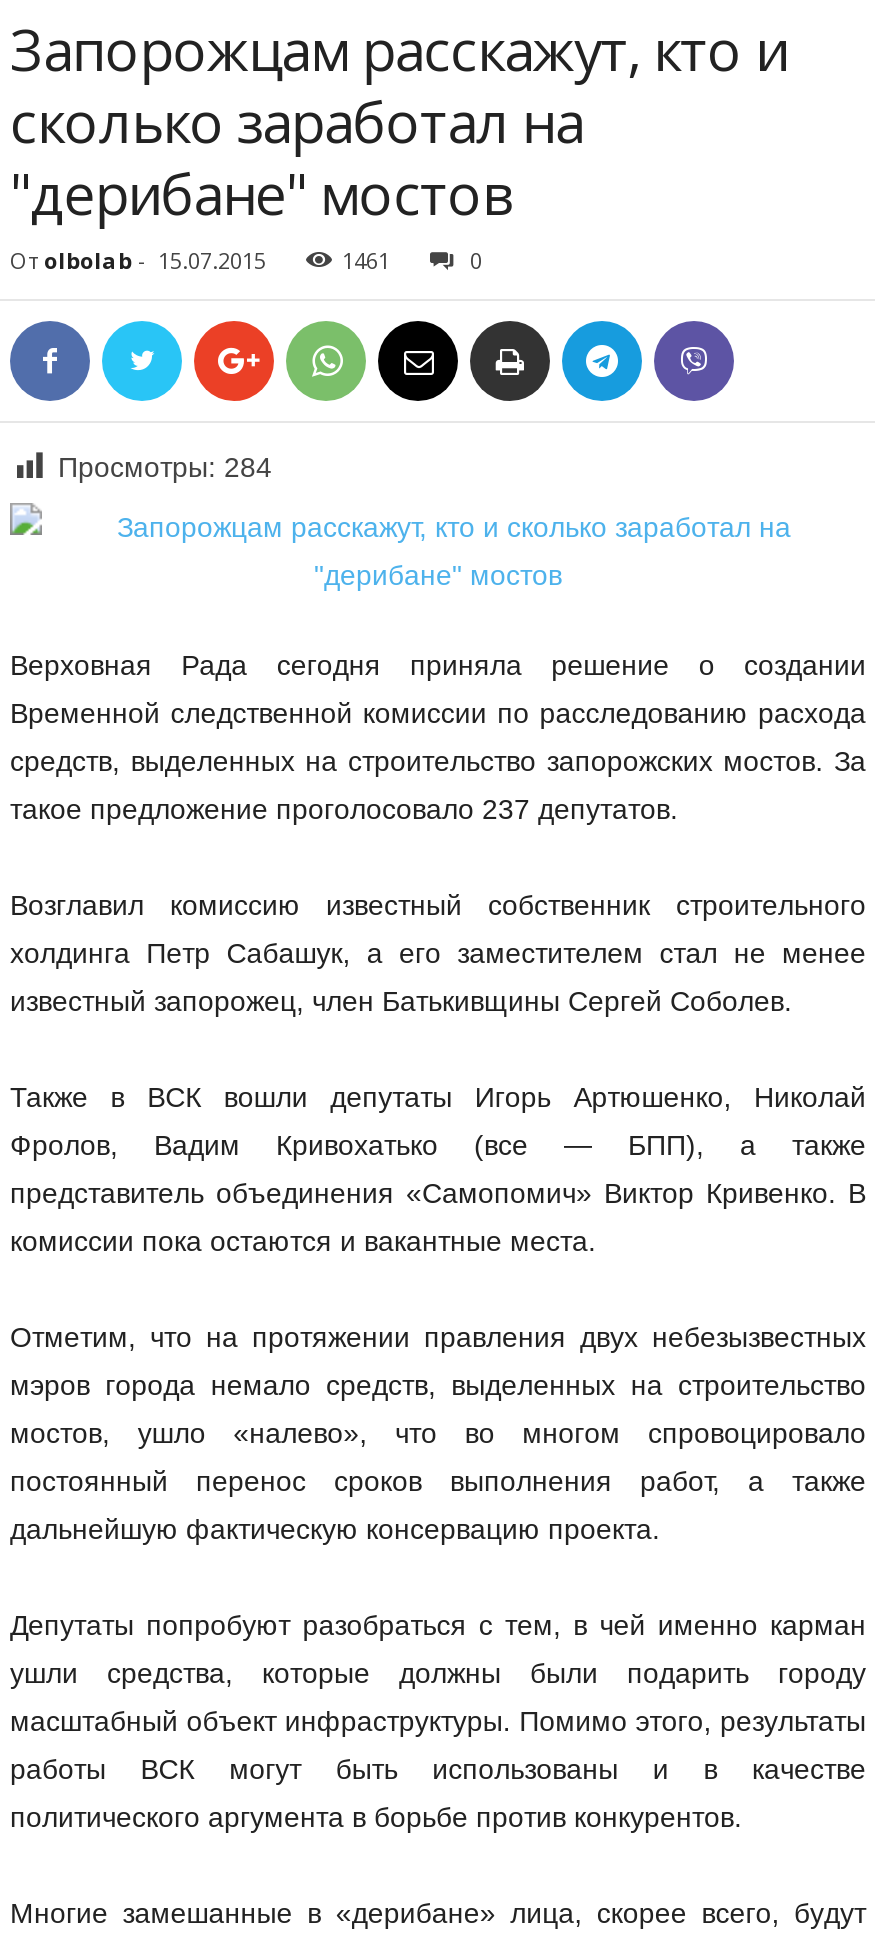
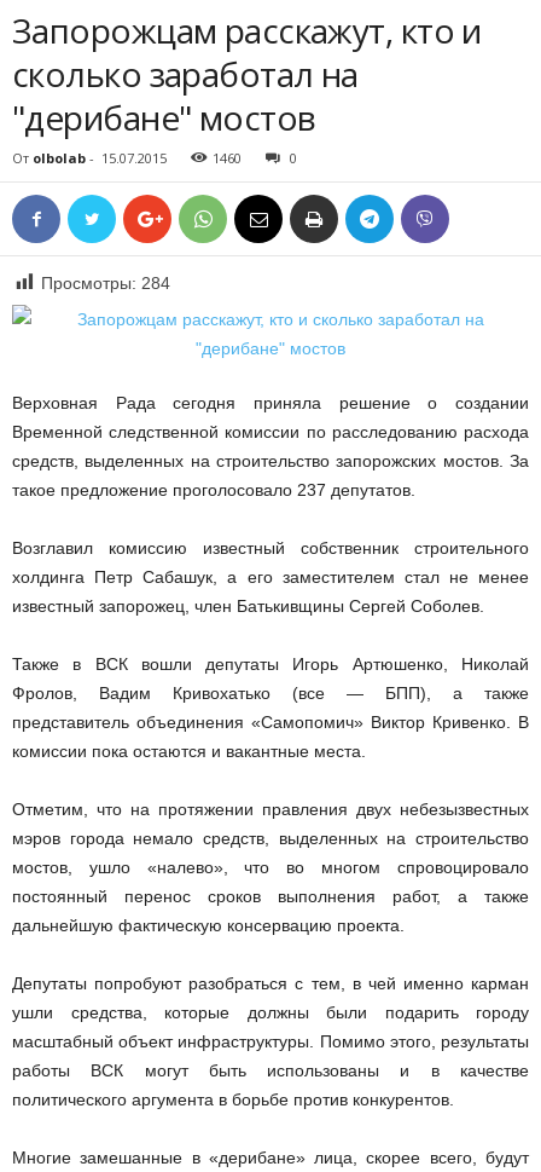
- 1461
+ 1460
